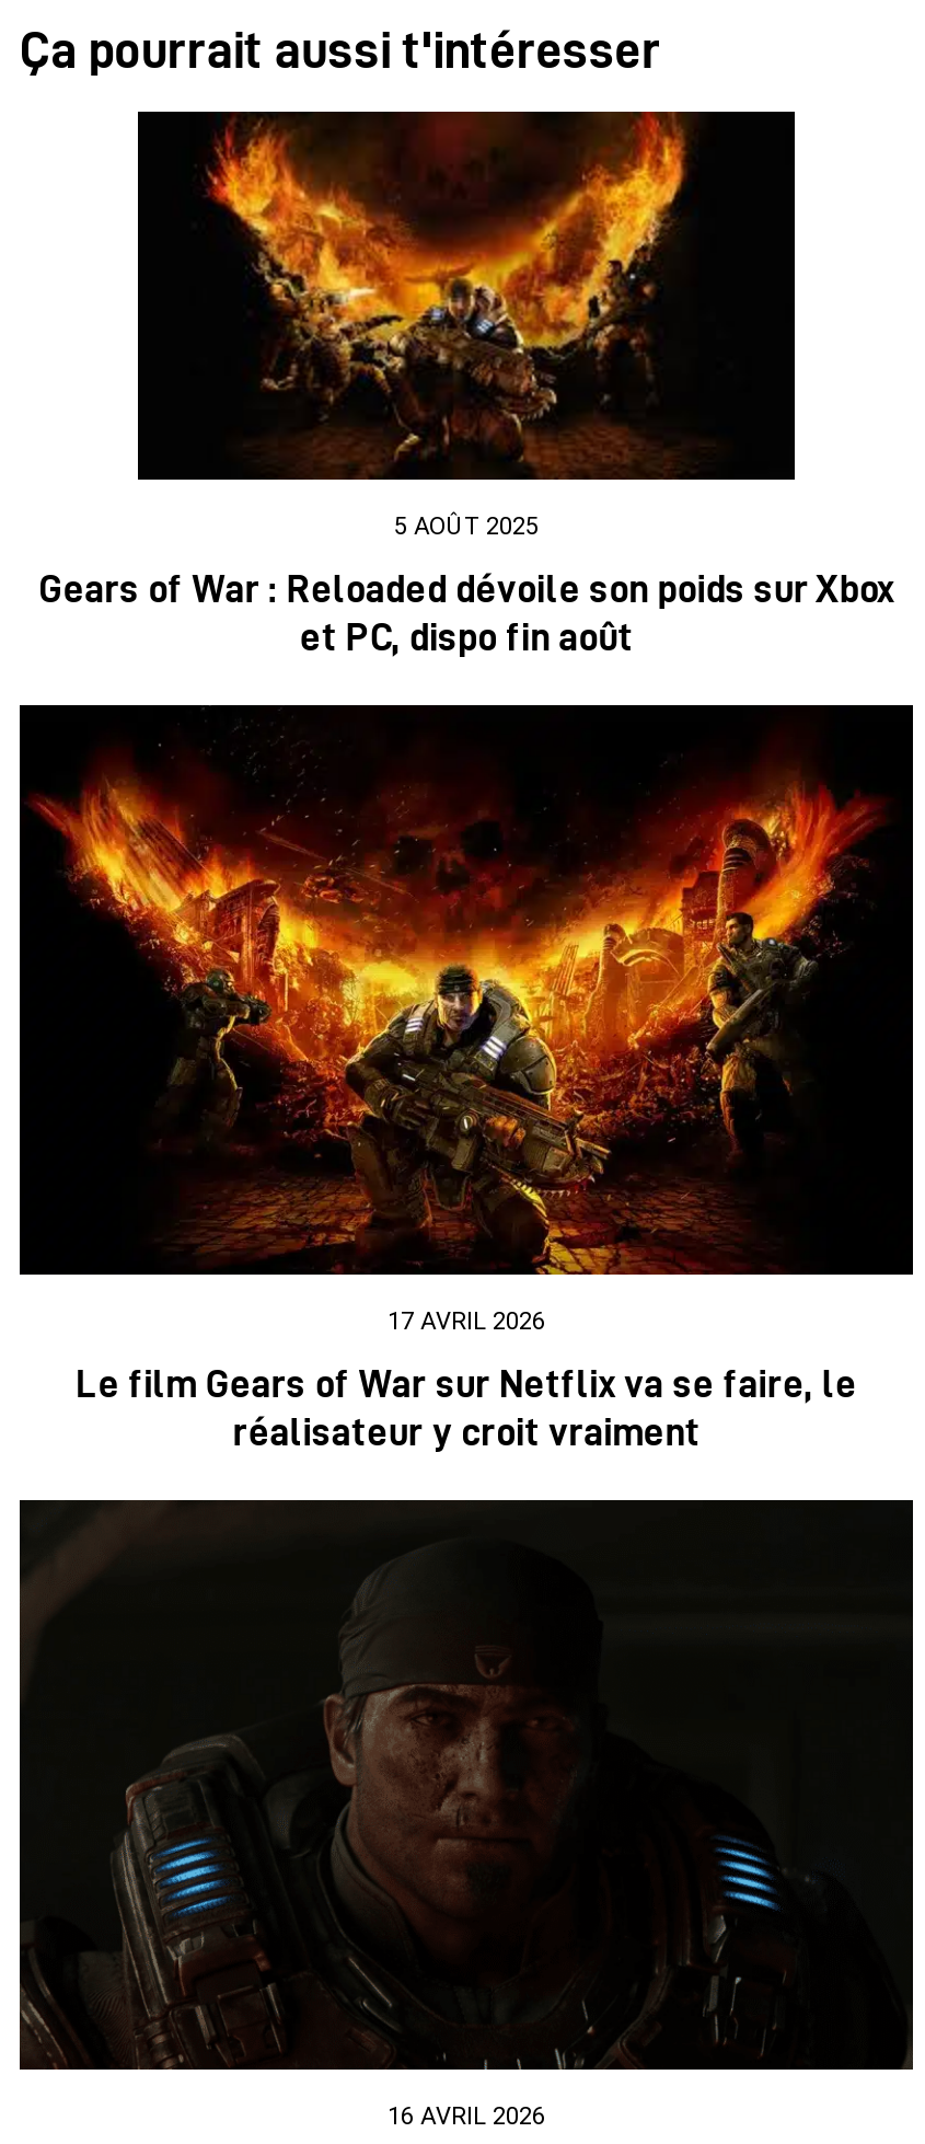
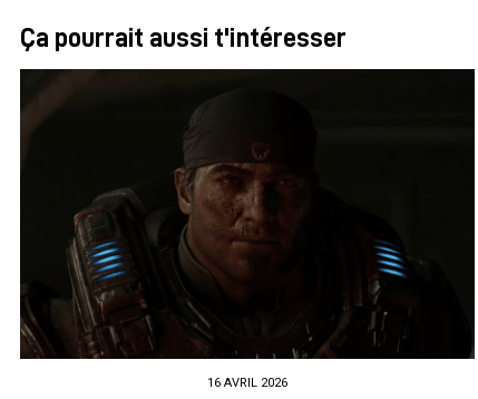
- [image]
- 5 AOÛT 2025
- Gears of War : Reloaded dévoile son poids sur Xbox
- et PC, dispo fin août

- [image]
- 17 AVRIL 2026
- Le film Gears of War sur Netflix va se faire, le
- réalisateur y croit vraiment
